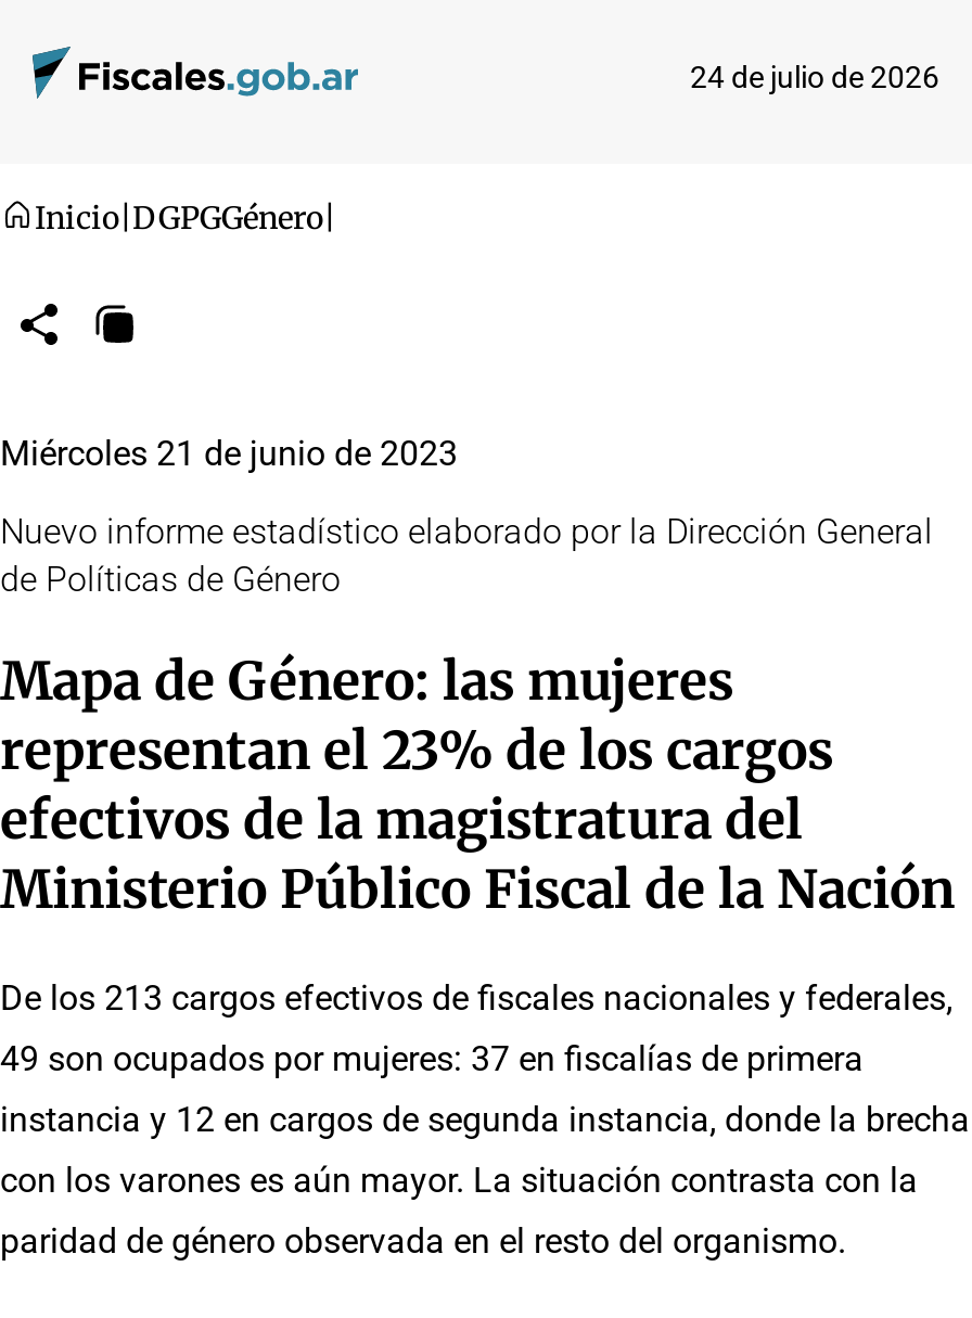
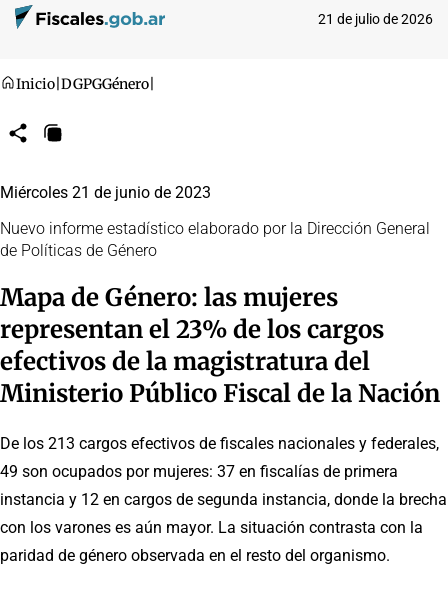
- 24 de julio de 2026
+ 21 de julio de 2026
